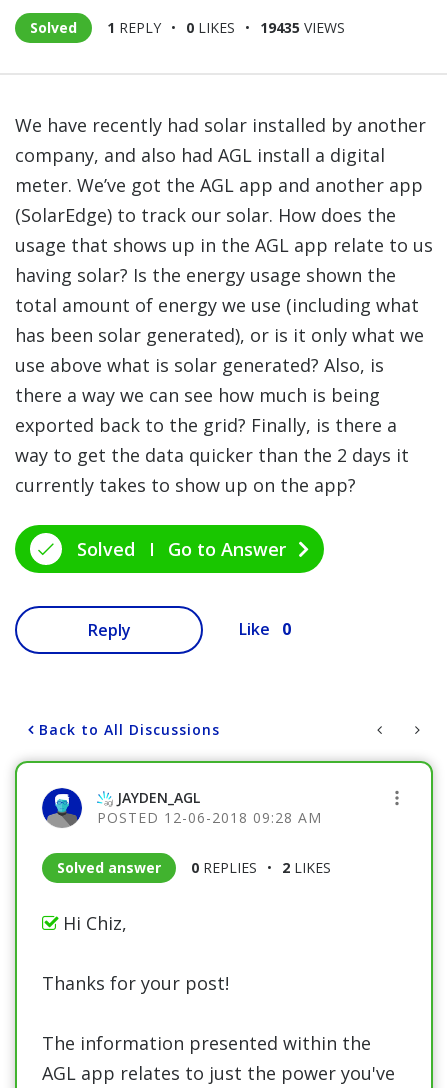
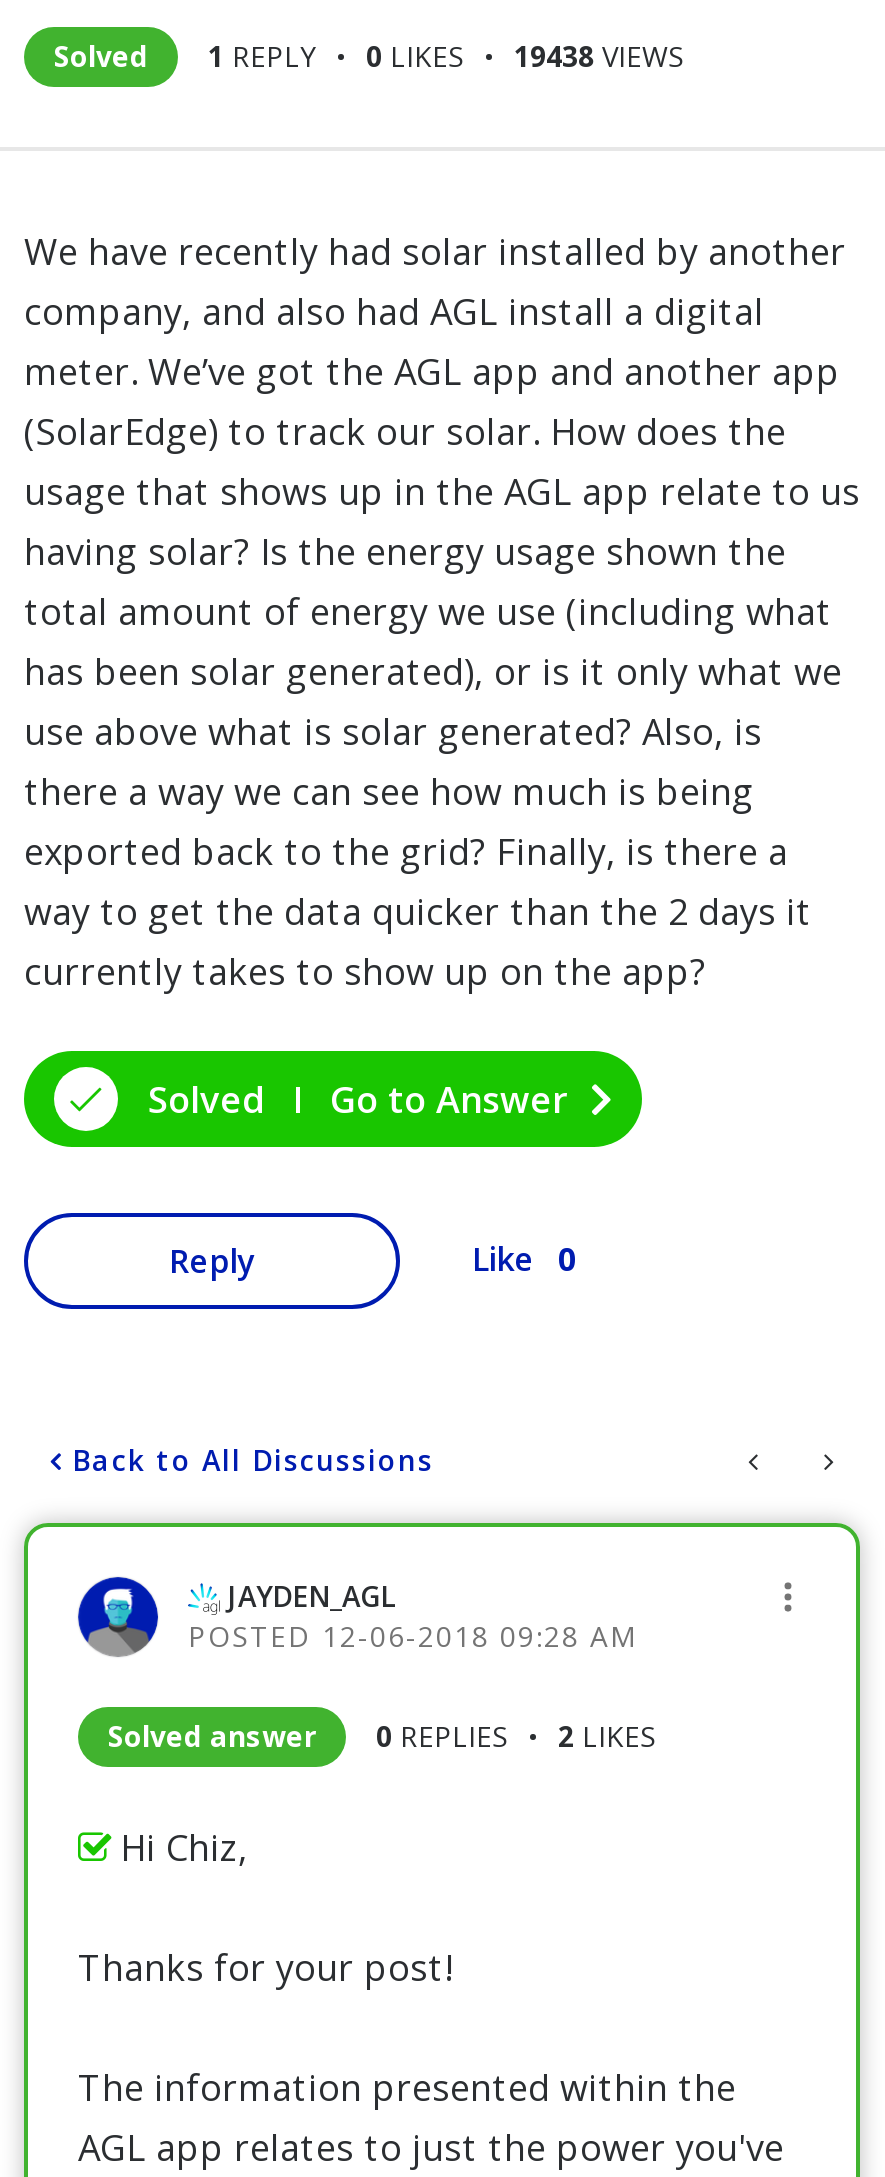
- Solved 1 REPLY 0 LIKES 19435 VIEWS
+ Solved 1 REPLY 0 LIKES 19438 VIEWS
